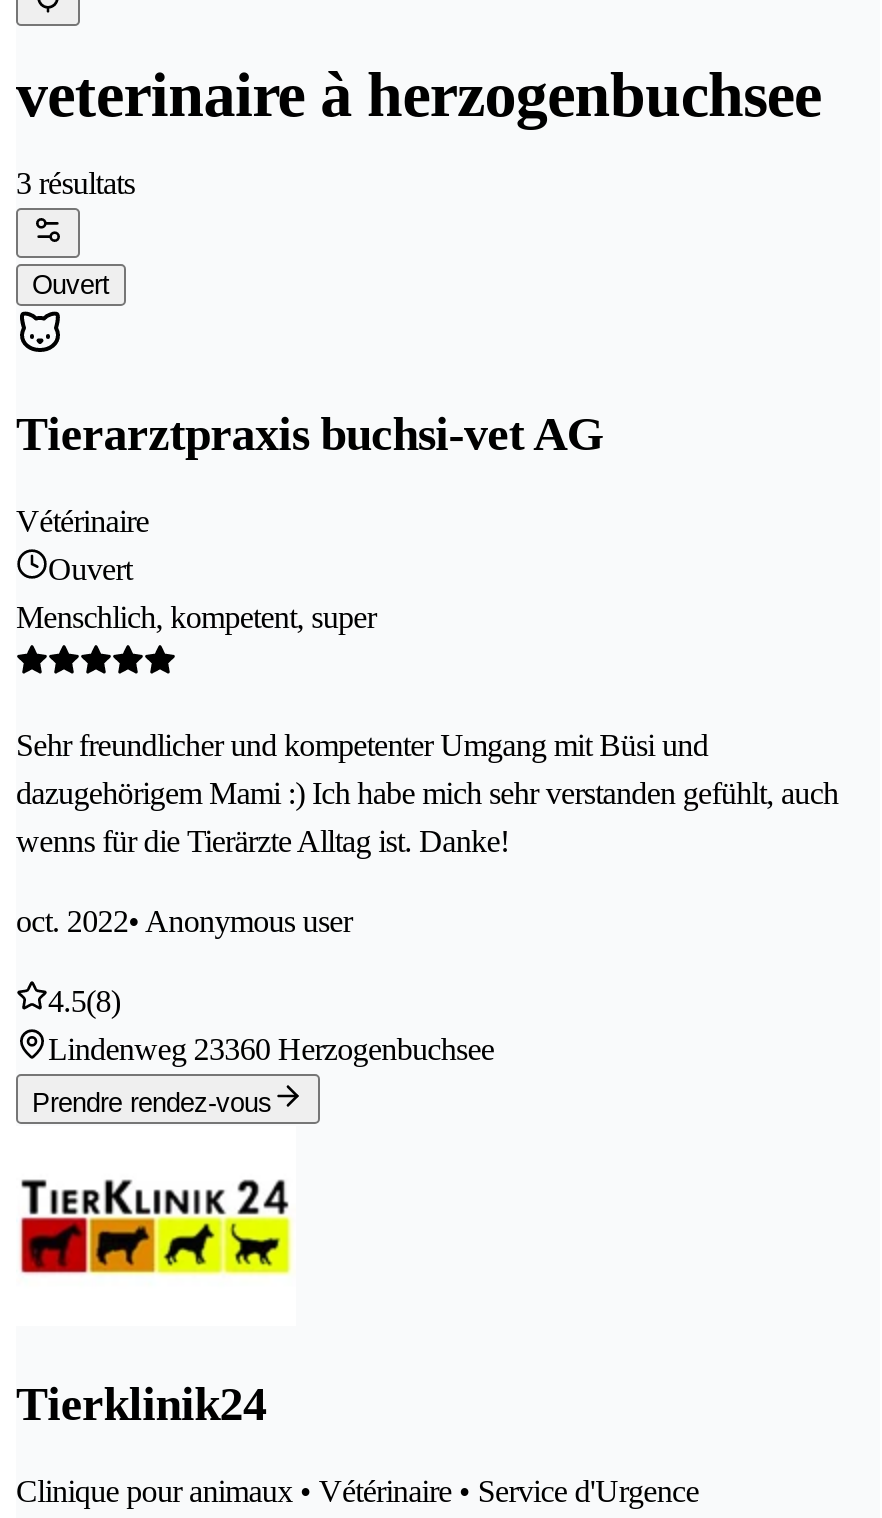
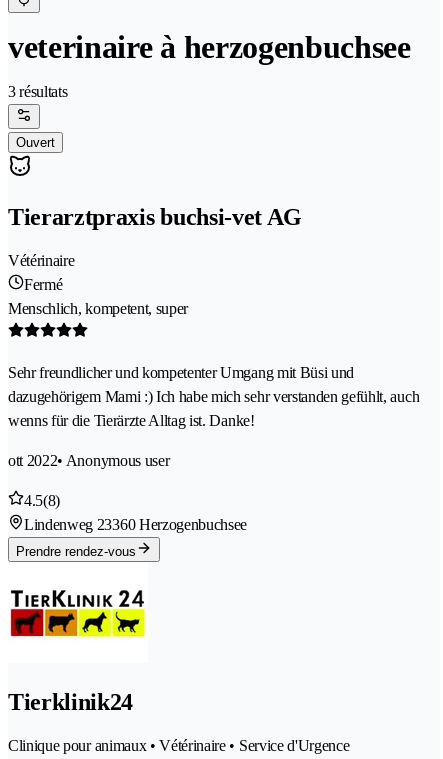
- Ouvert
+ Fermé

- oct. 2022• Anonymous user
+ ott 2022• Anonymous user
